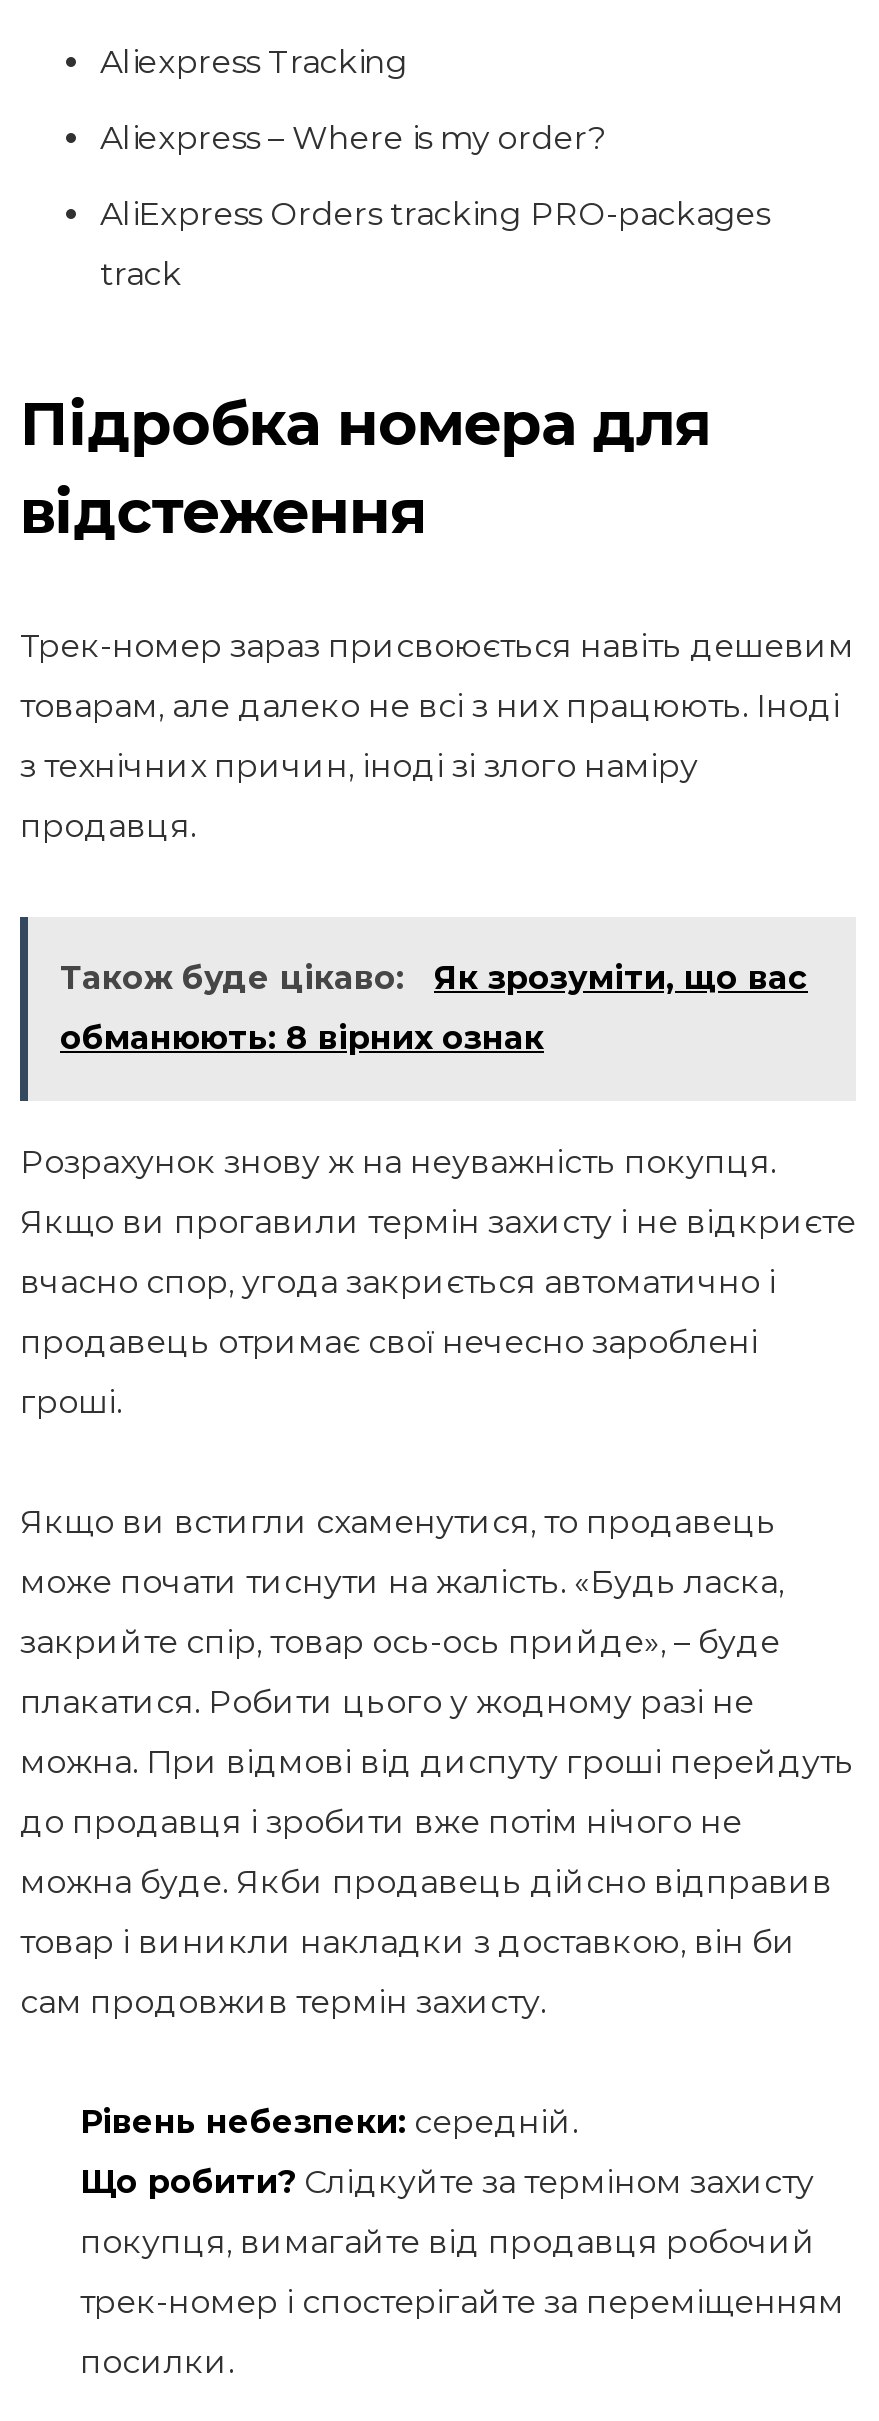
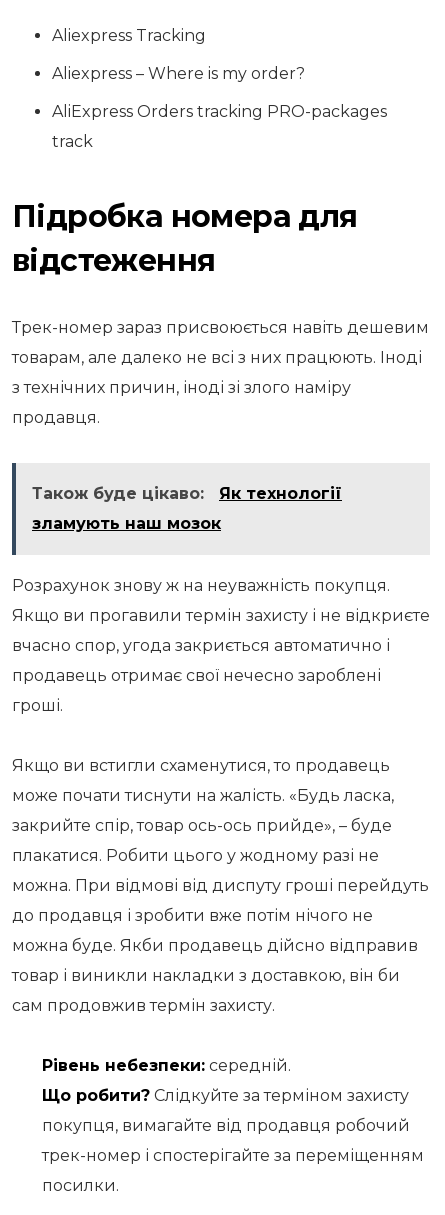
- Також буде цікаво: Як зрозуміти, що вас
+ Також буде цікаво: Як технології

- обманюють: 8 вірних ознак
+ зламують наш мозок
